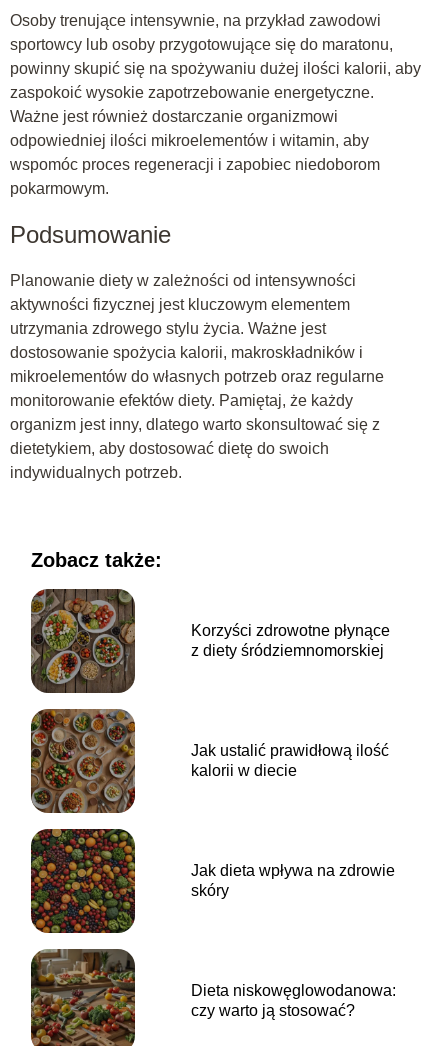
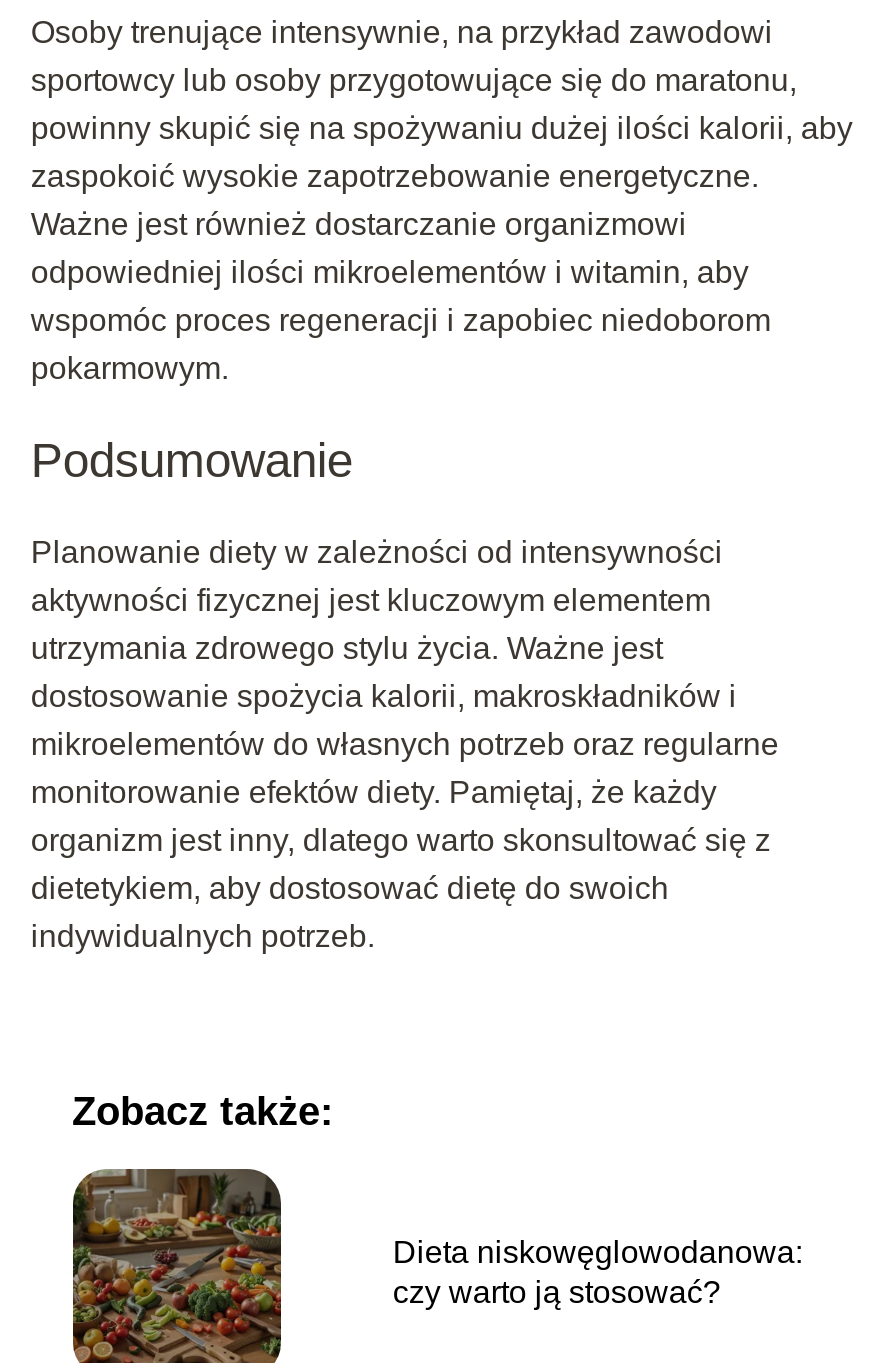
- [image]

- Korzyści zdrowotne płynące
- z diety śródziemnomorskiej

- [image]

- Jak ustalić prawidłową ilość
- kalorii w diecie

- [image]

- Jak dieta wpływa na zdrowie
- skóry
